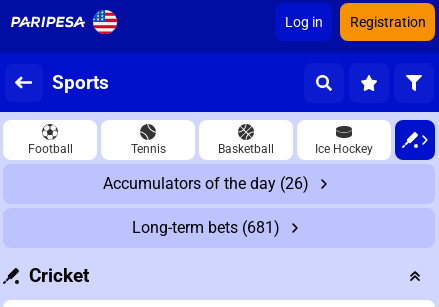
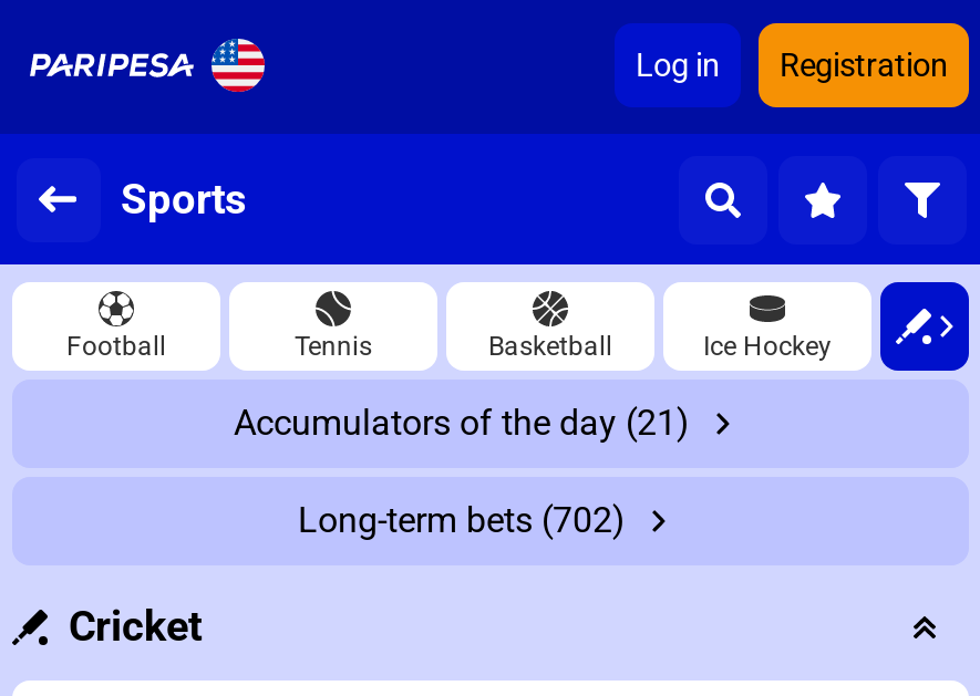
- Accumulators of the day (26)
+ Accumulators of the day (21)

- Long-term bets (681)
+ Long-term bets (702)
